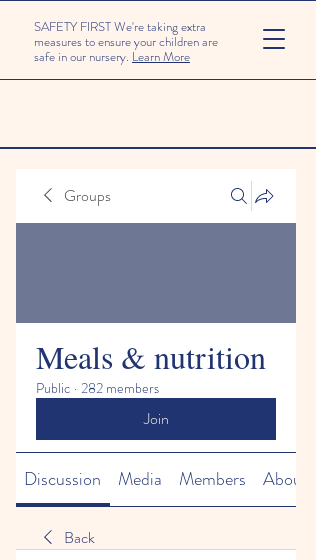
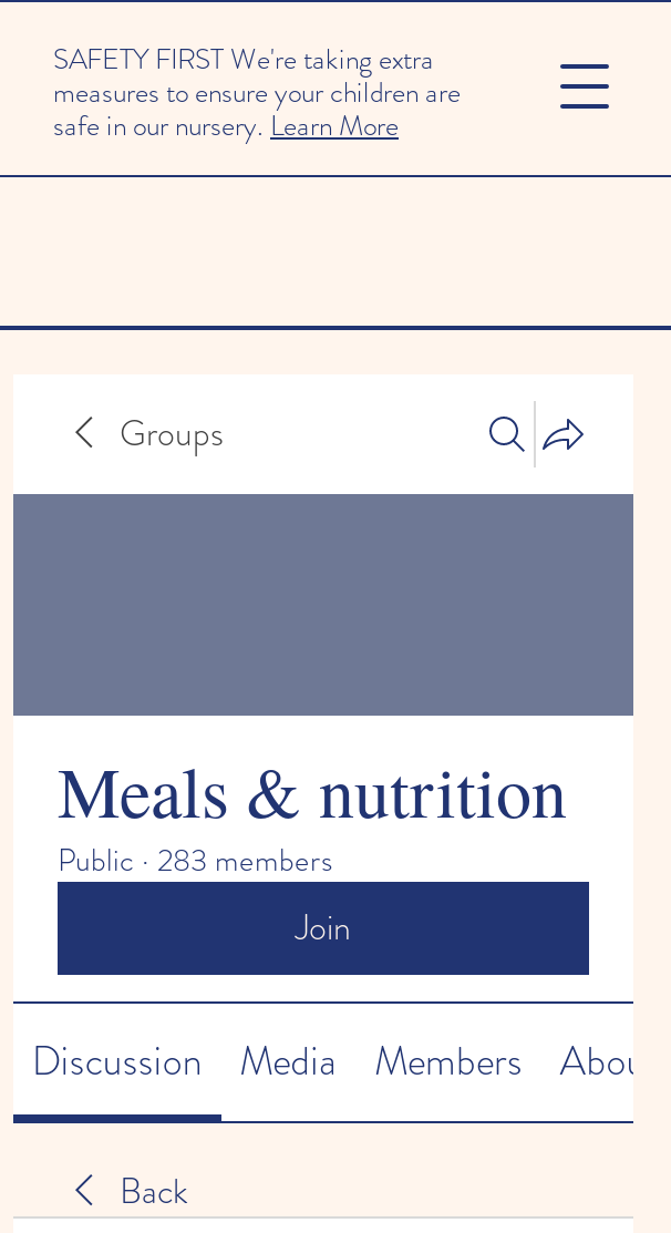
- Public · 282 members
+ Public · 283 members
